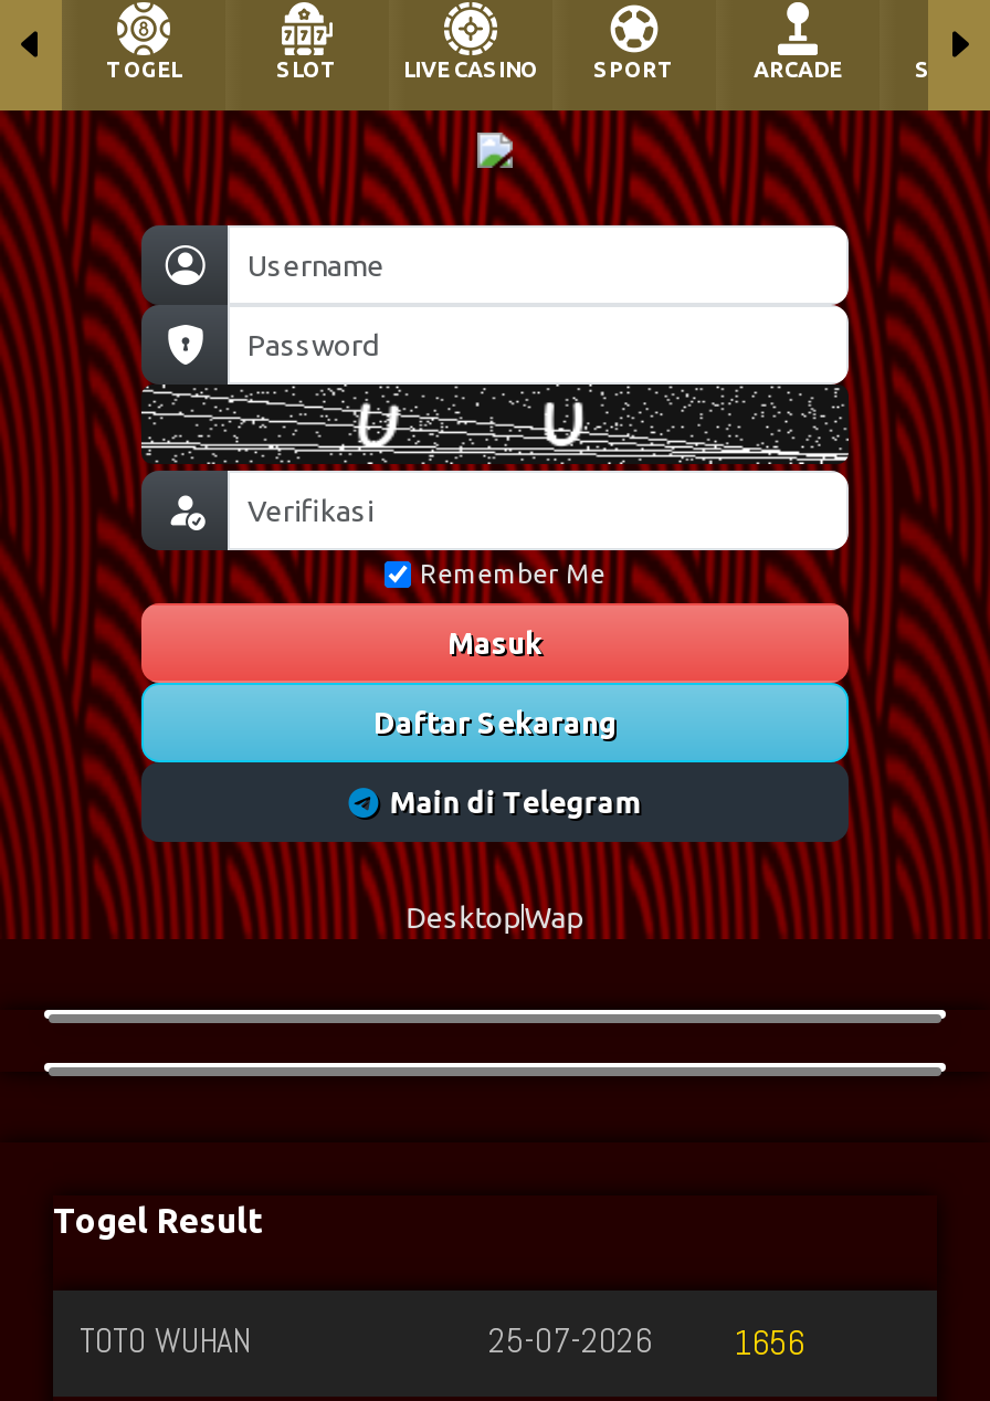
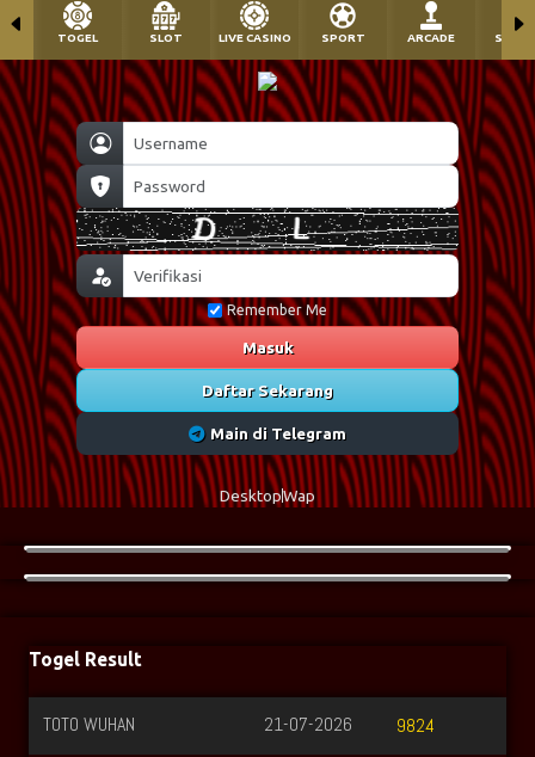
- [image]
+ [image]

- 25-07-2026
+ 21-07-2026

- 1656
+ 9824
